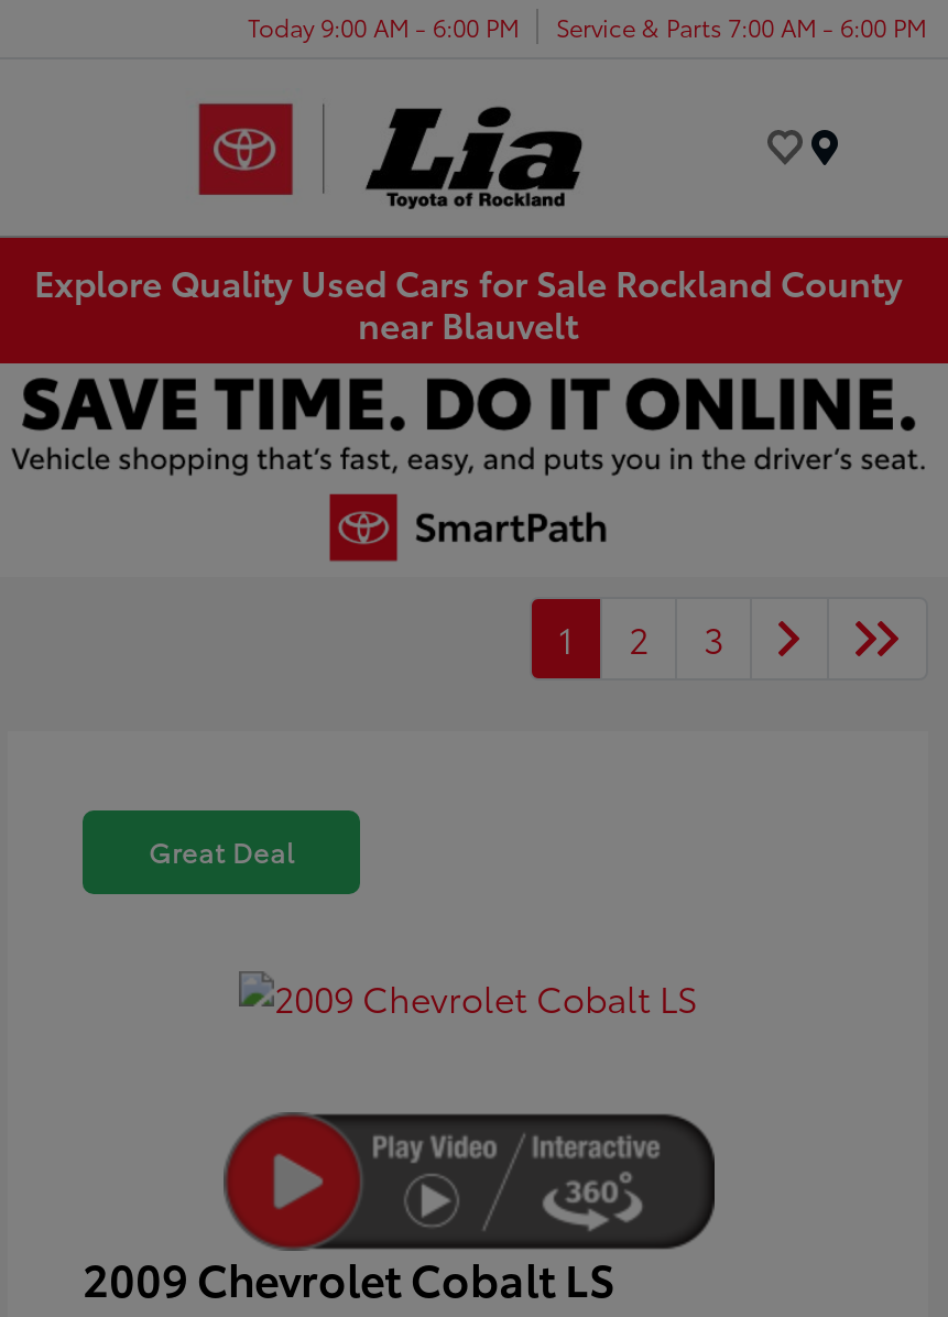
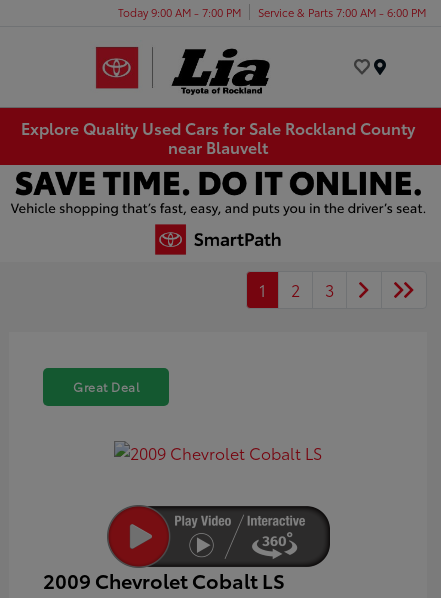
- Today 9:00 AM - 6:00 PM Service & Parts 7:00 AM - 6:00 PM
+ Today 9:00 AM - 7:00 PM Service & Parts 7:00 AM - 6:00 PM
